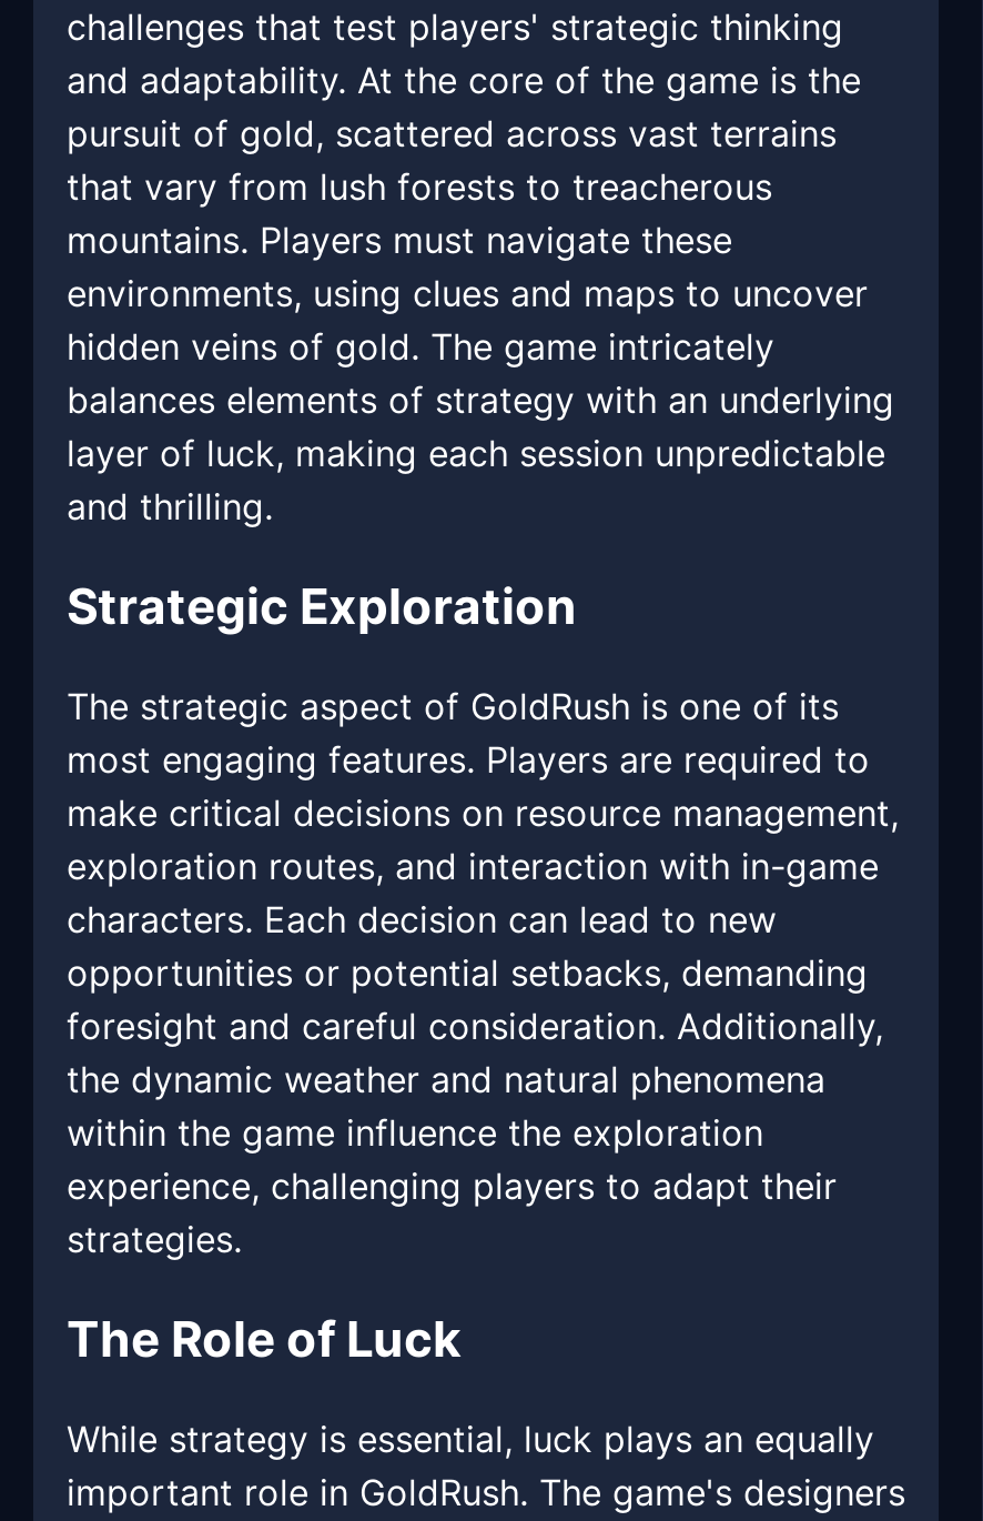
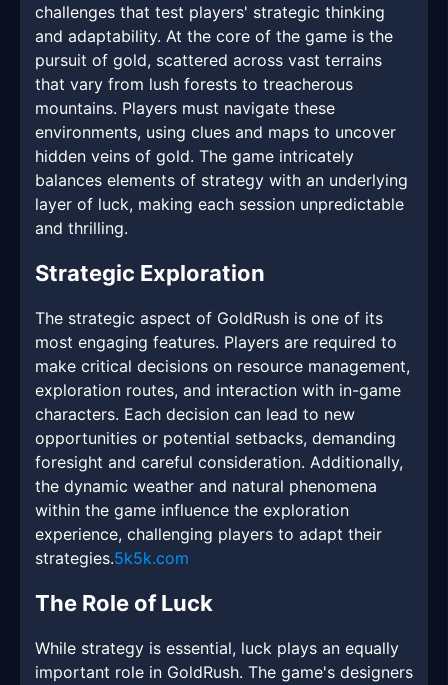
- strategies.
+ strategies.5k5k.com
